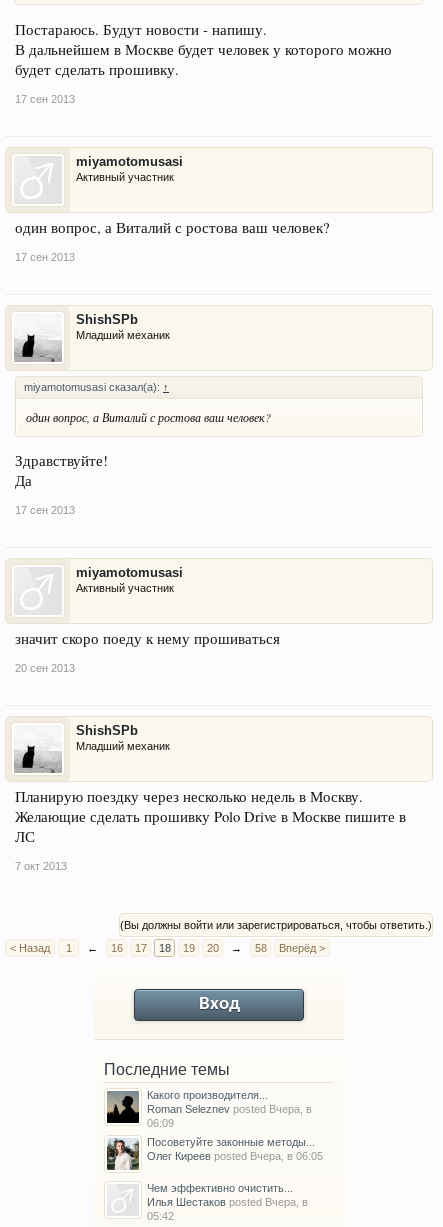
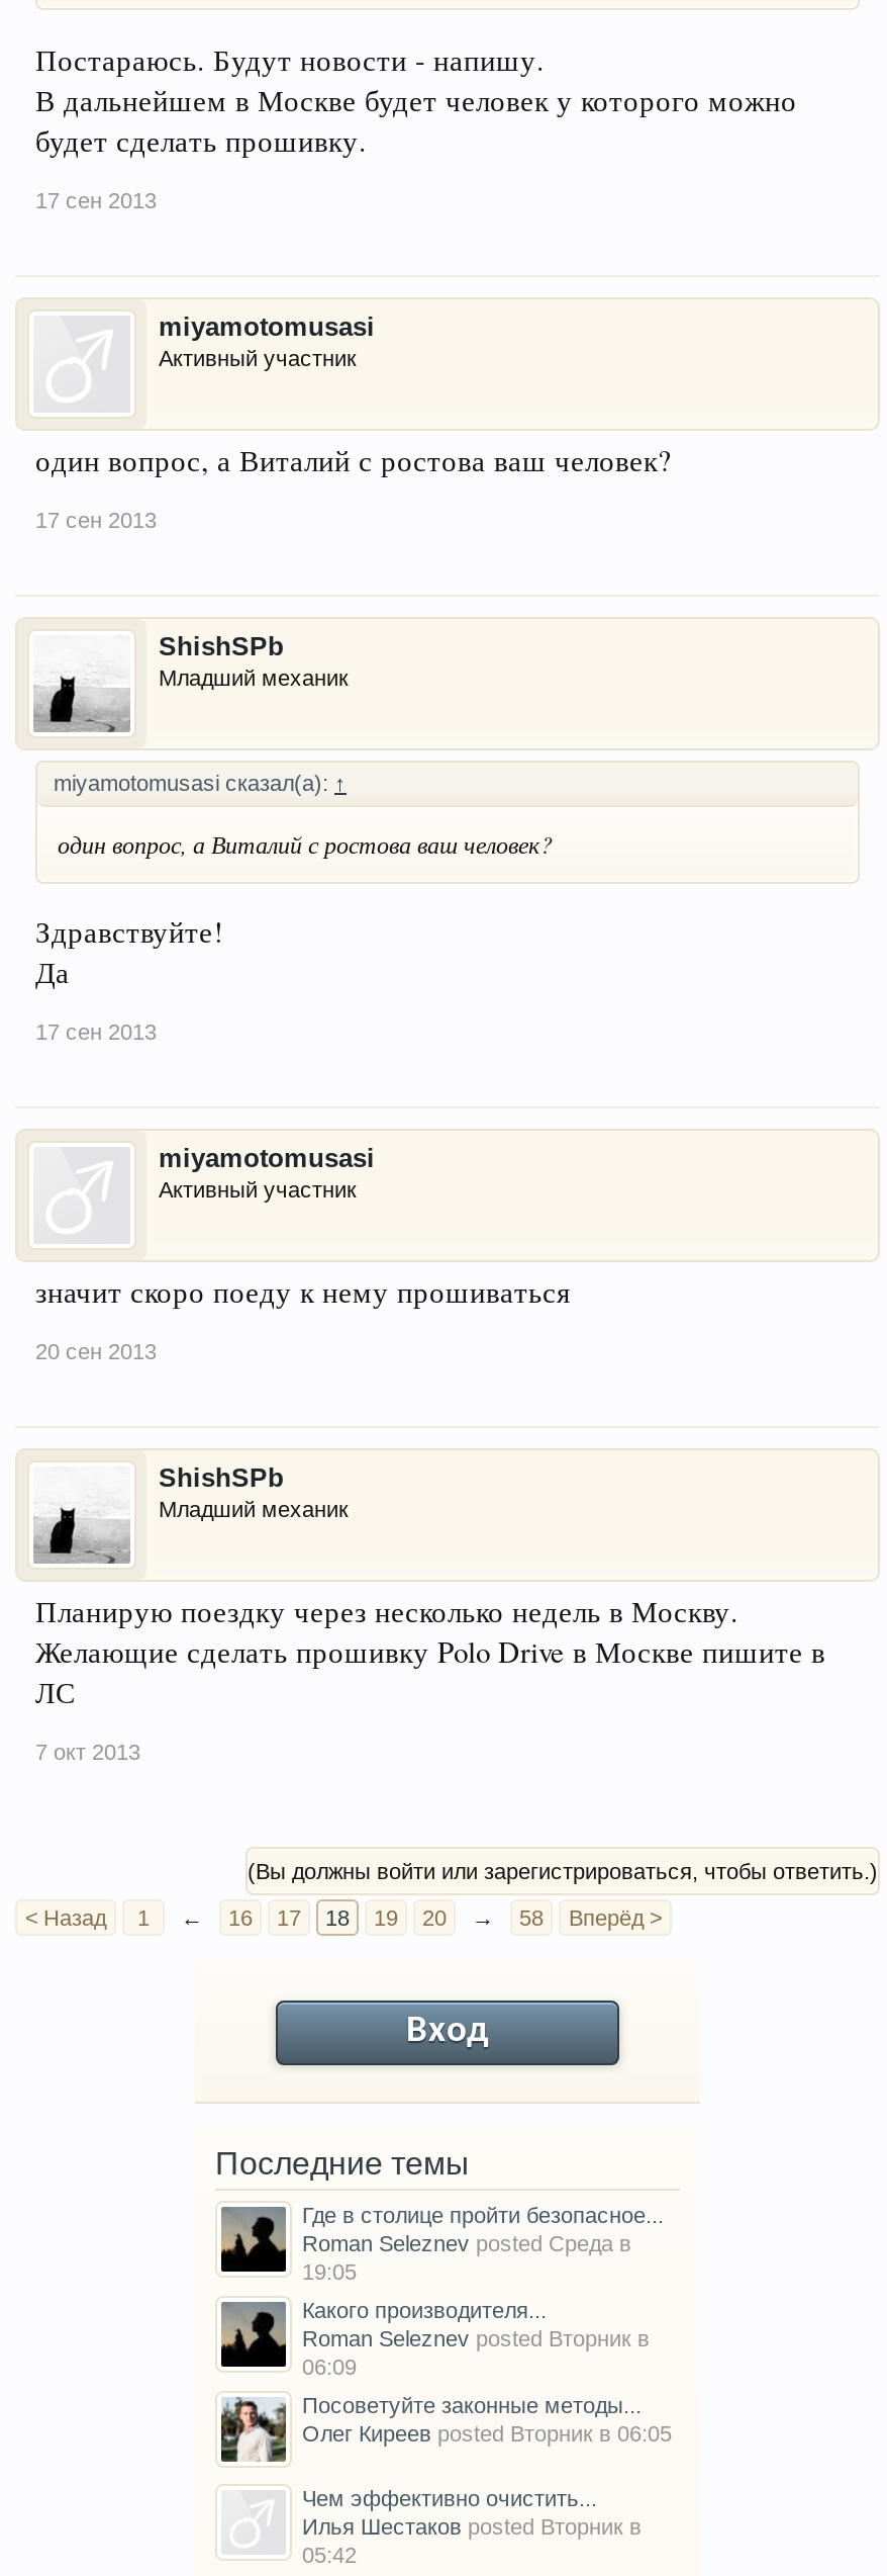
+ Где в столице пройти безопасное...
+ Roman Seleznev posted Среда в
+ 19:05

- Roman Seleznev posted Вчера, в
+ Roman Seleznev posted Вторник в

- Олег Киреев posted Вчера, в 06:05
+ Олег Киреев posted Вторник в 06:05

- Илья Шестаков posted Вчера, в
+ Илья Шестаков posted Вторник в
